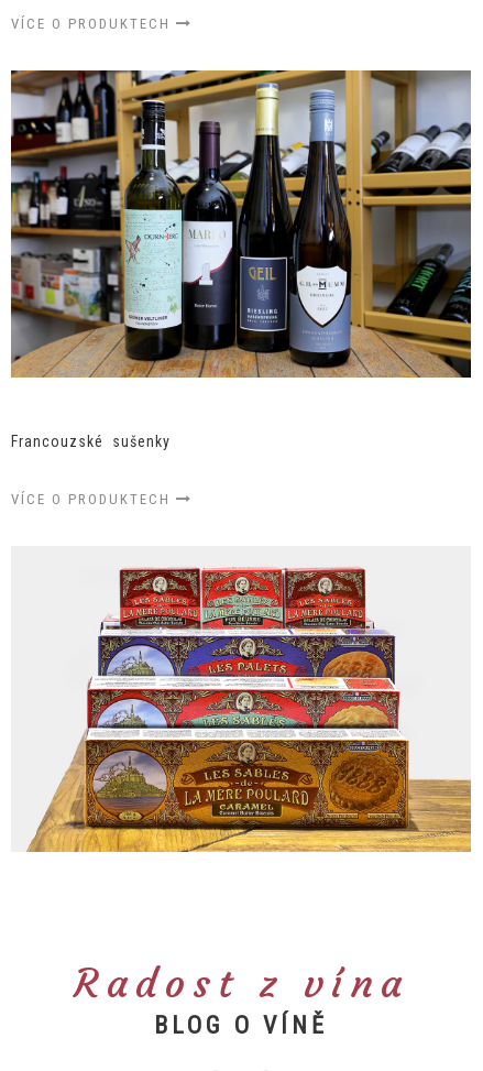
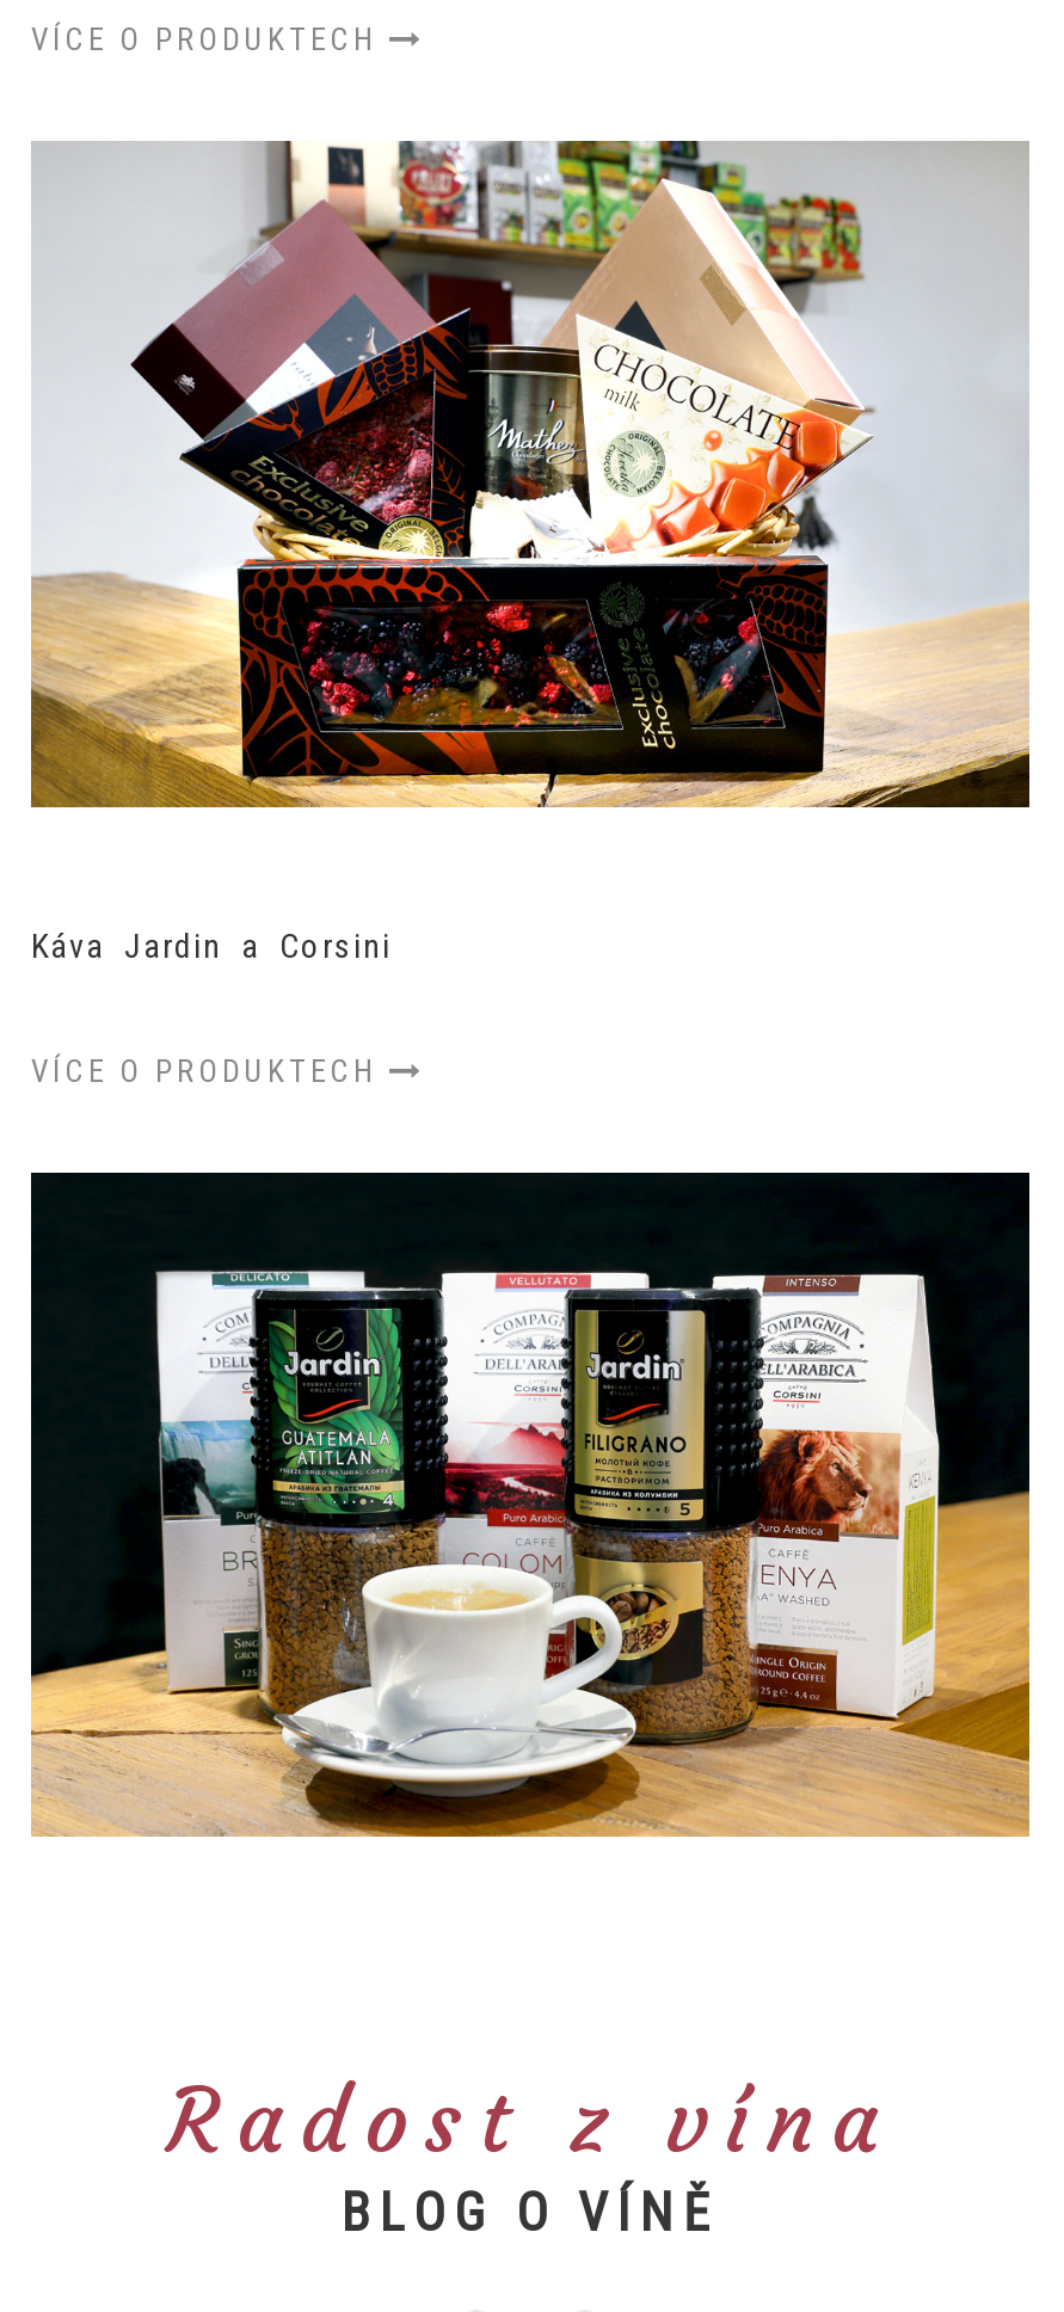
- [image]
+ [image]

- Francouzské sušenky
+ Káva Jardin a Corsini

- [image]
+ [image]
